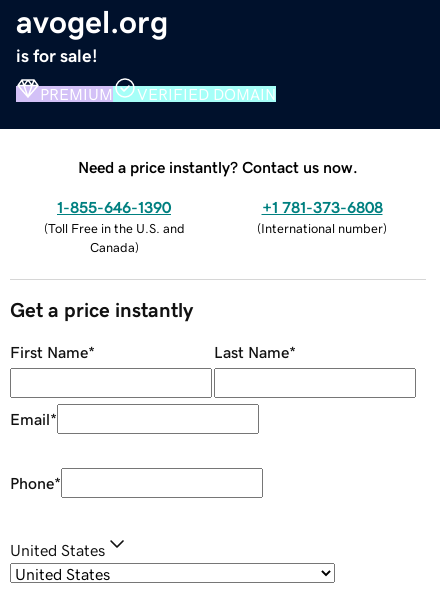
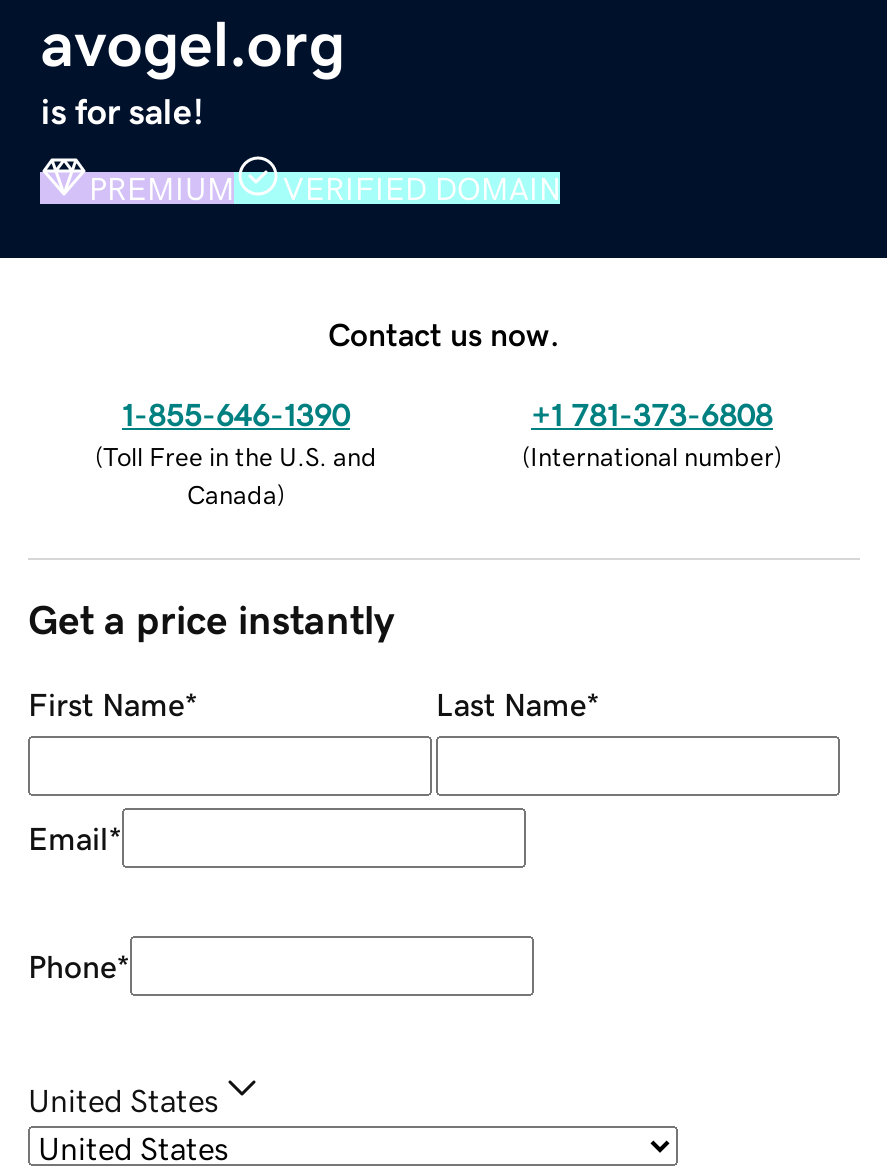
- Need a price instantly? Contact us now.
+ Contact us now.
